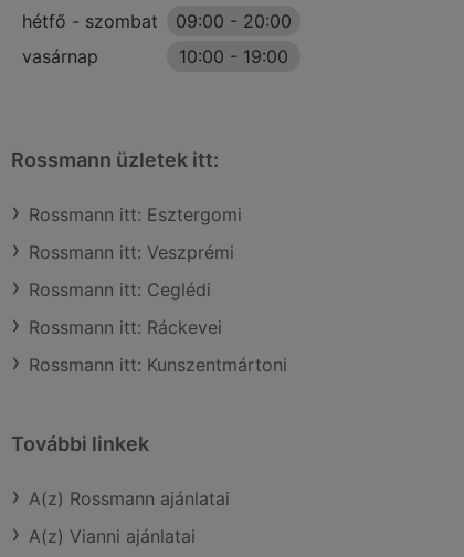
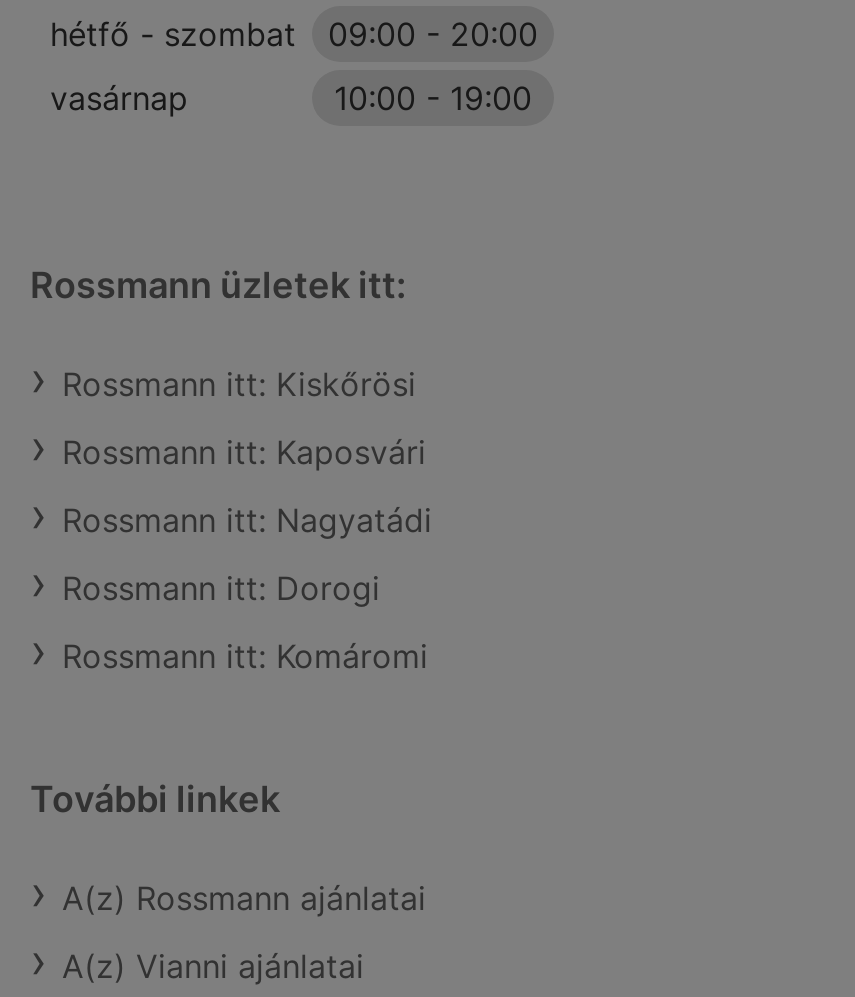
- Rossmann itt: Esztergomi
+ Rossmann itt: Kiskőrösi

- Rossmann itt: Veszprémi
+ Rossmann itt: Kaposvári

- Rossmann itt: Ceglédi
+ Rossmann itt: Nagyatádi

- Rossmann itt: Ráckevei
+ Rossmann itt: Dorogi

- Rossmann itt: Kunszentmártoni
+ Rossmann itt: Komáromi
